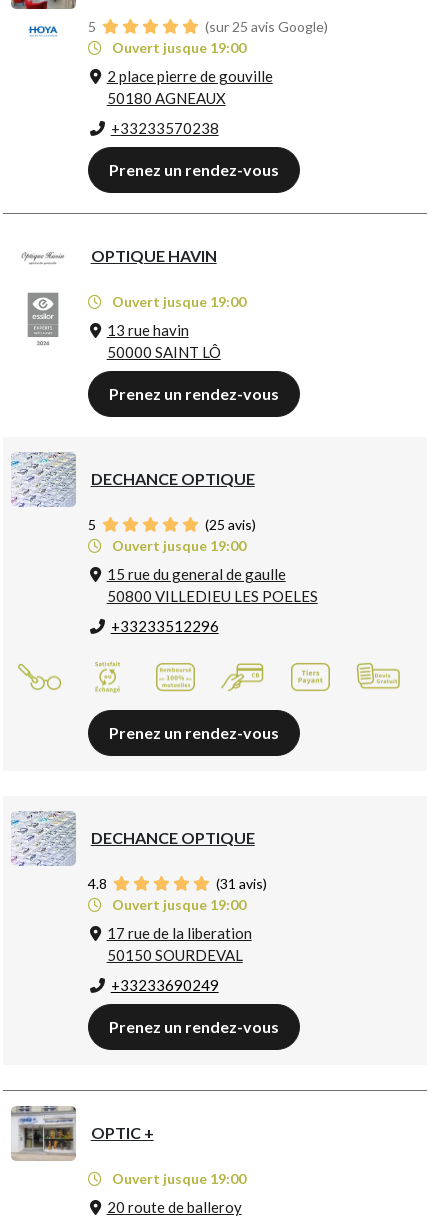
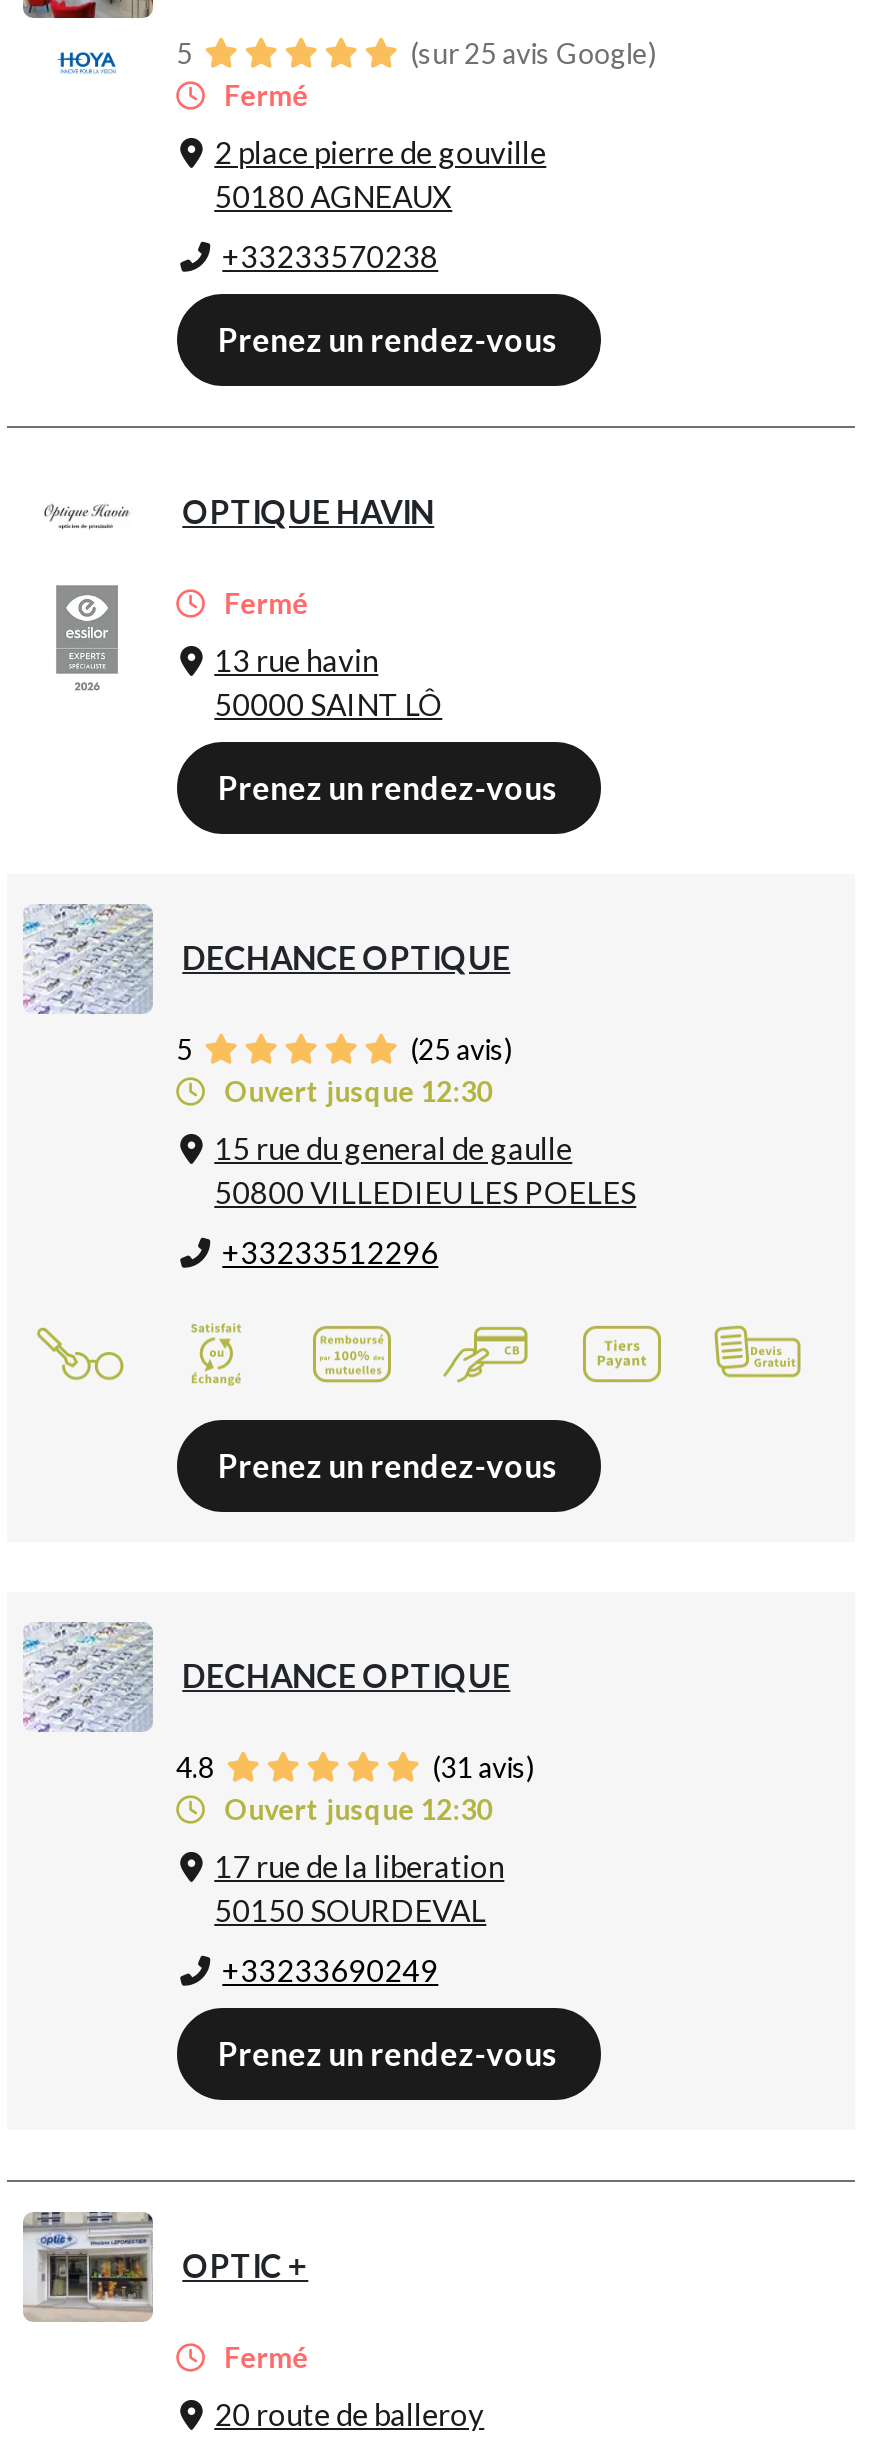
- Ouvert jusque 19:00
+ Fermé

- Ouvert jusque 19:00
+ Fermé

- Ouvert jusque 19:00
+ Ouvert jusque 12:30

- Ouvert jusque 19:00
+ Ouvert jusque 12:30

- Ouvert jusque 19:00
+ Fermé
